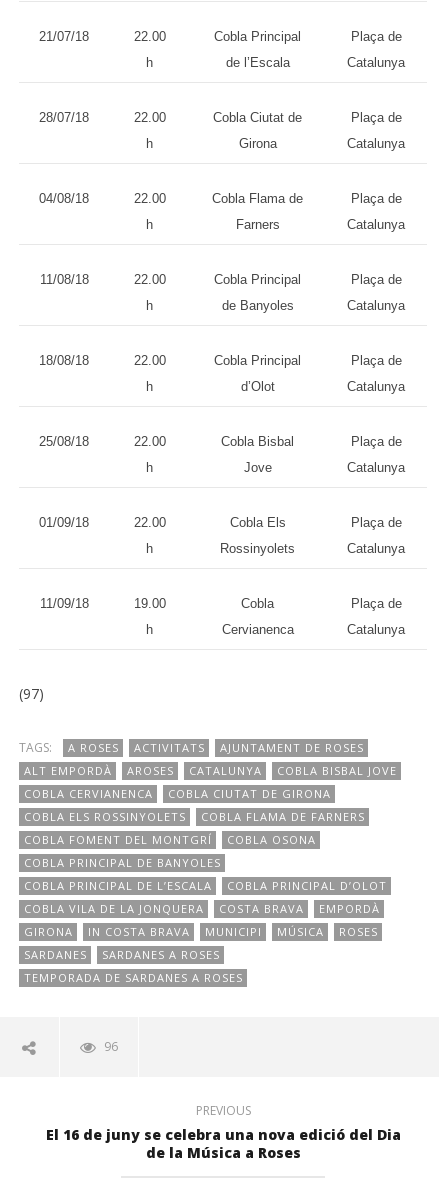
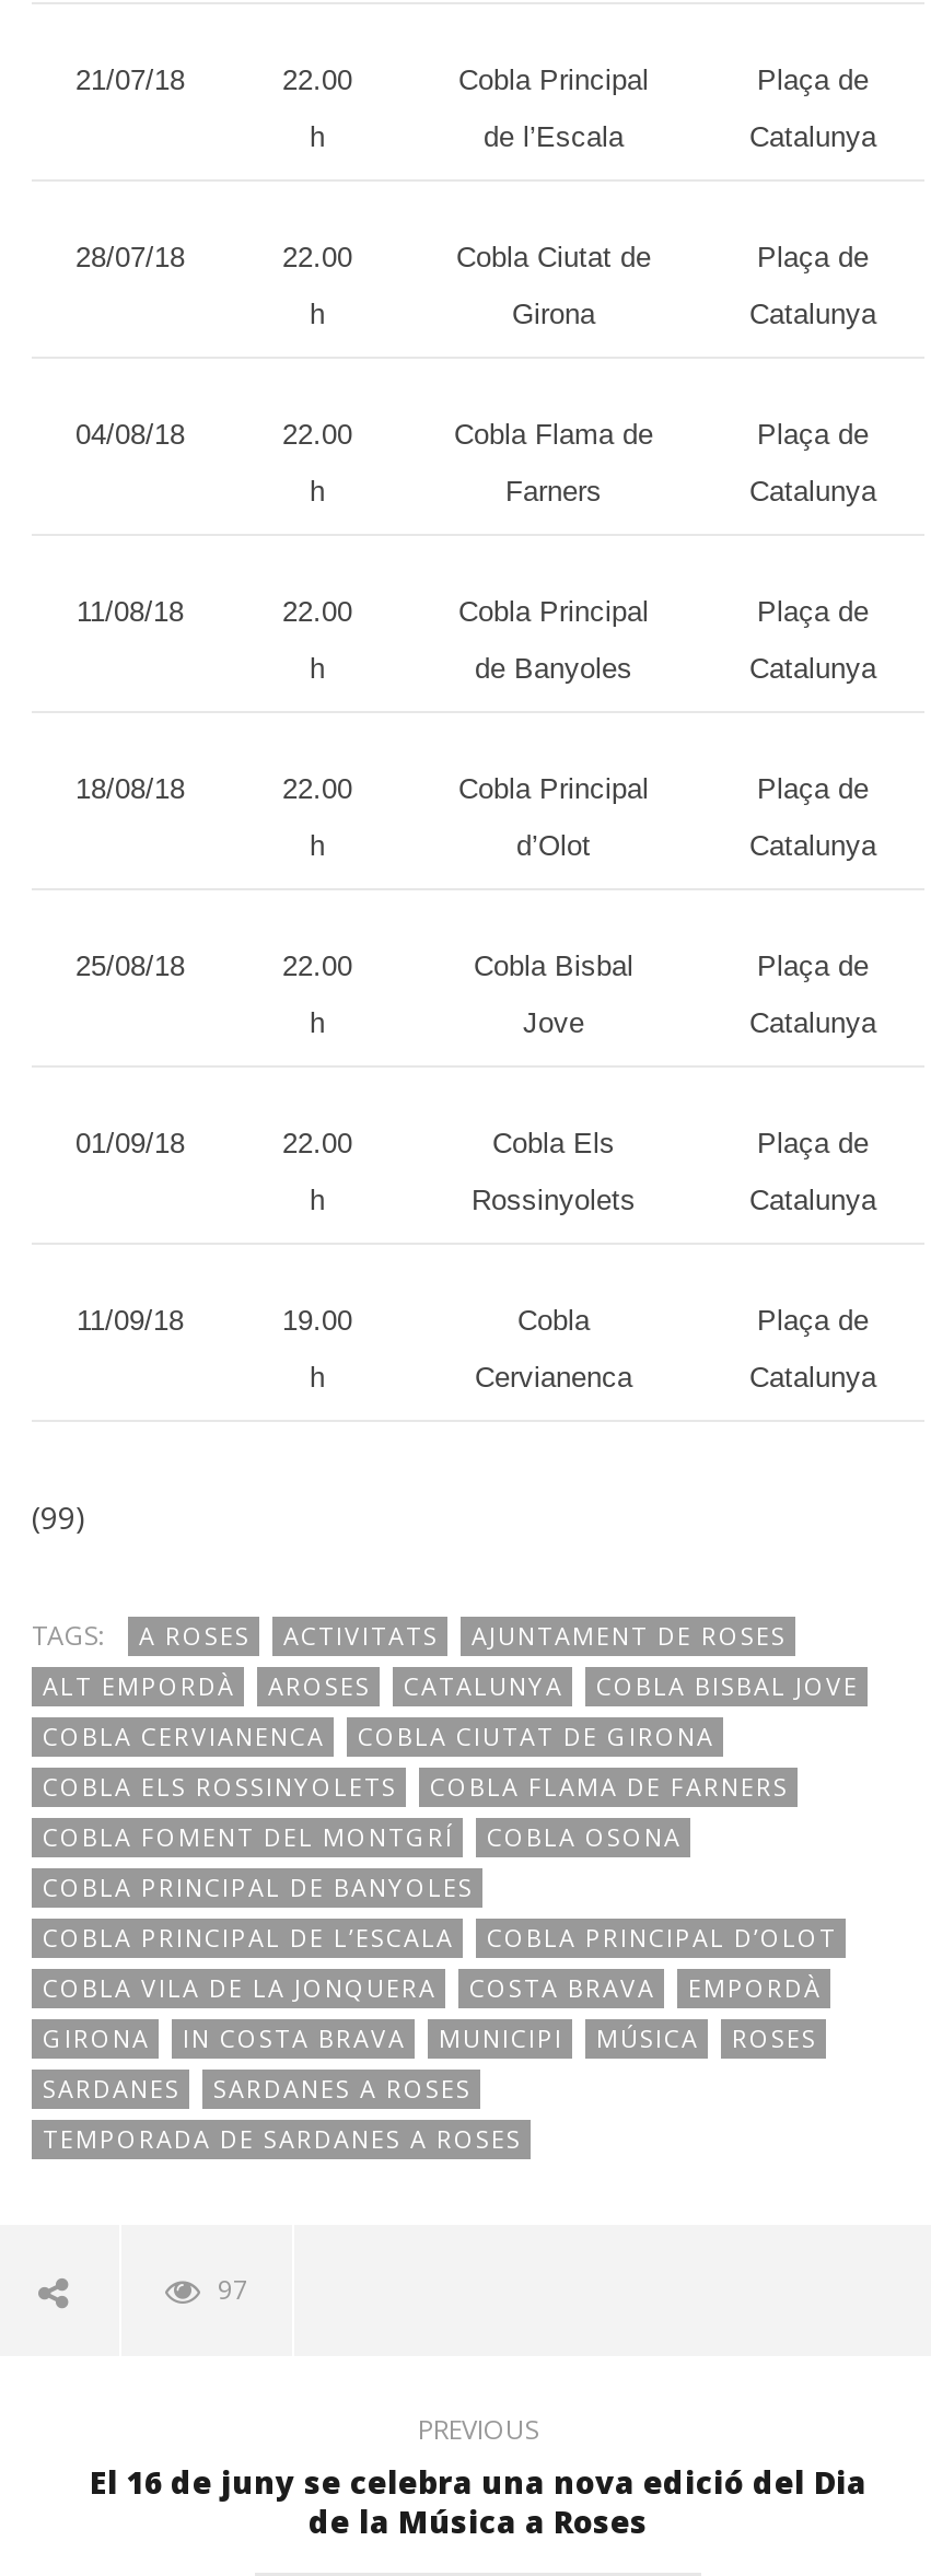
- (97)
+ (99)

- 96
+ 97
